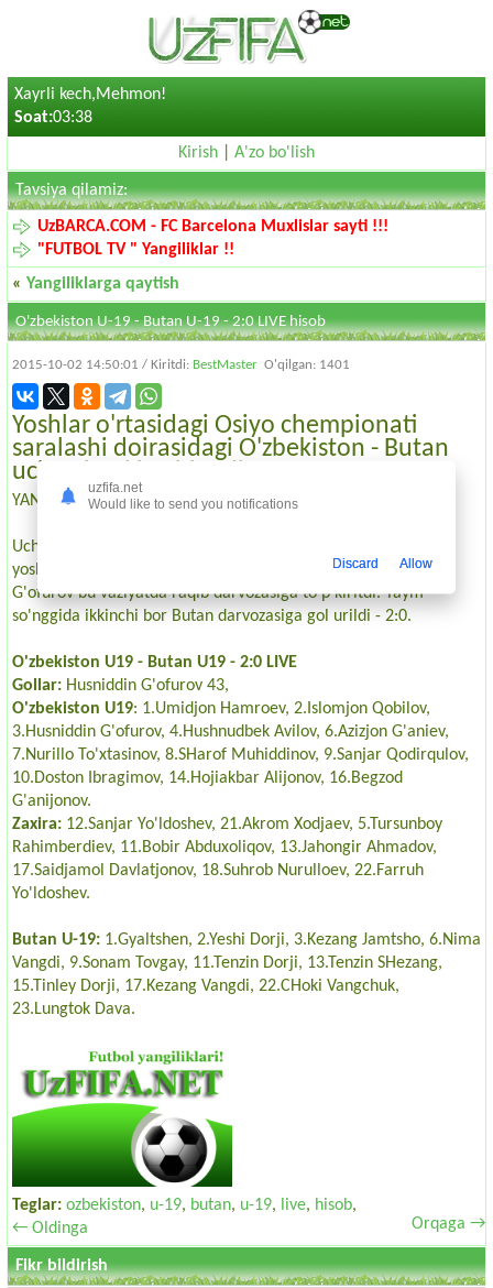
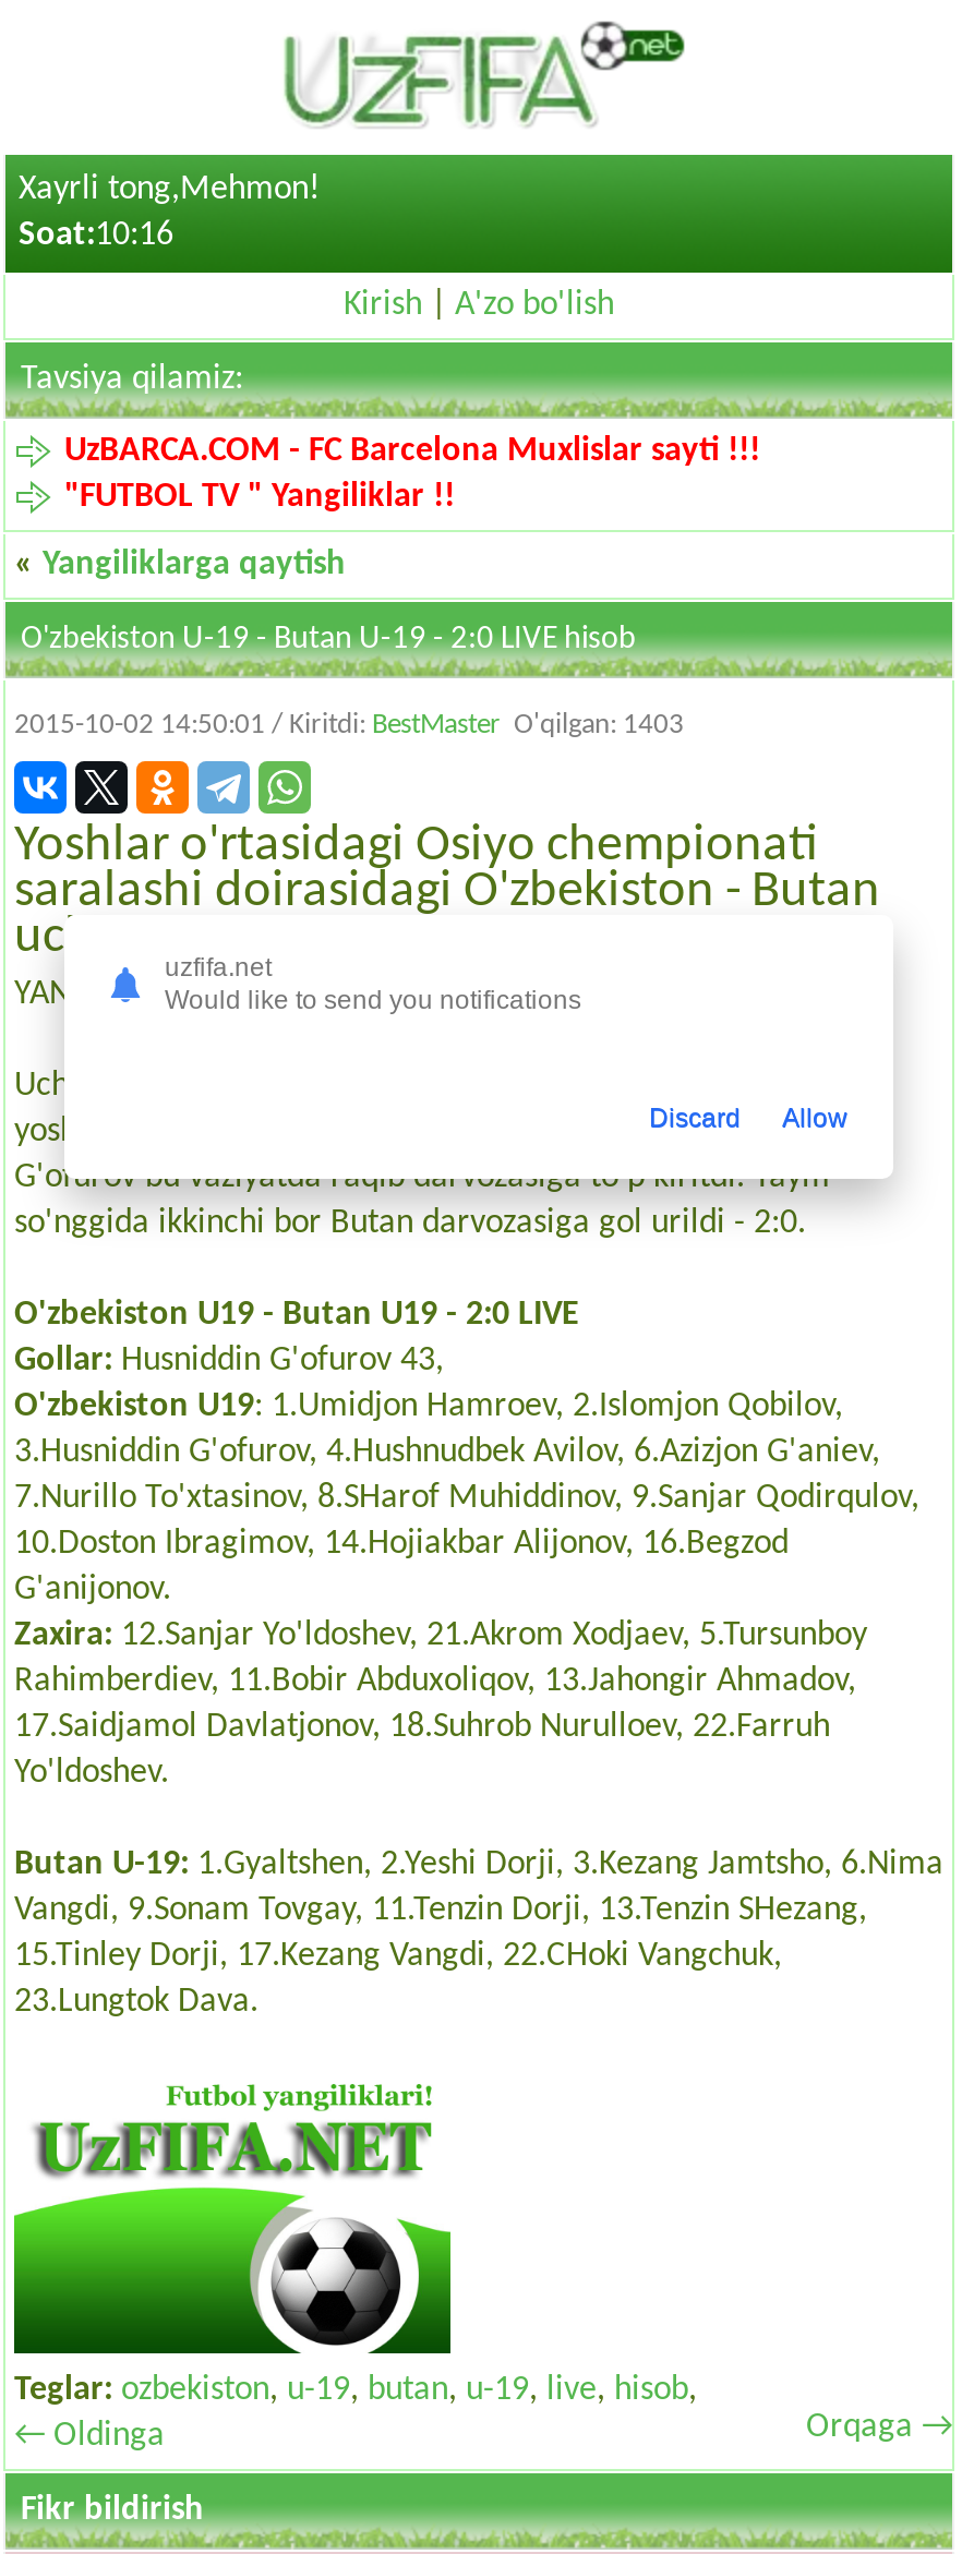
- Xayrli kech,Mehmon!
+ Xayrli tong,Mehmon!

- Soat:03:38
+ Soat:10:16

- 2015-10-02 14:50:01 / Kiritdi: BestMaster O'qilgan: 1401
+ 2015-10-02 14:50:01 / Kiritdi: BestMaster O'qilgan: 1403
